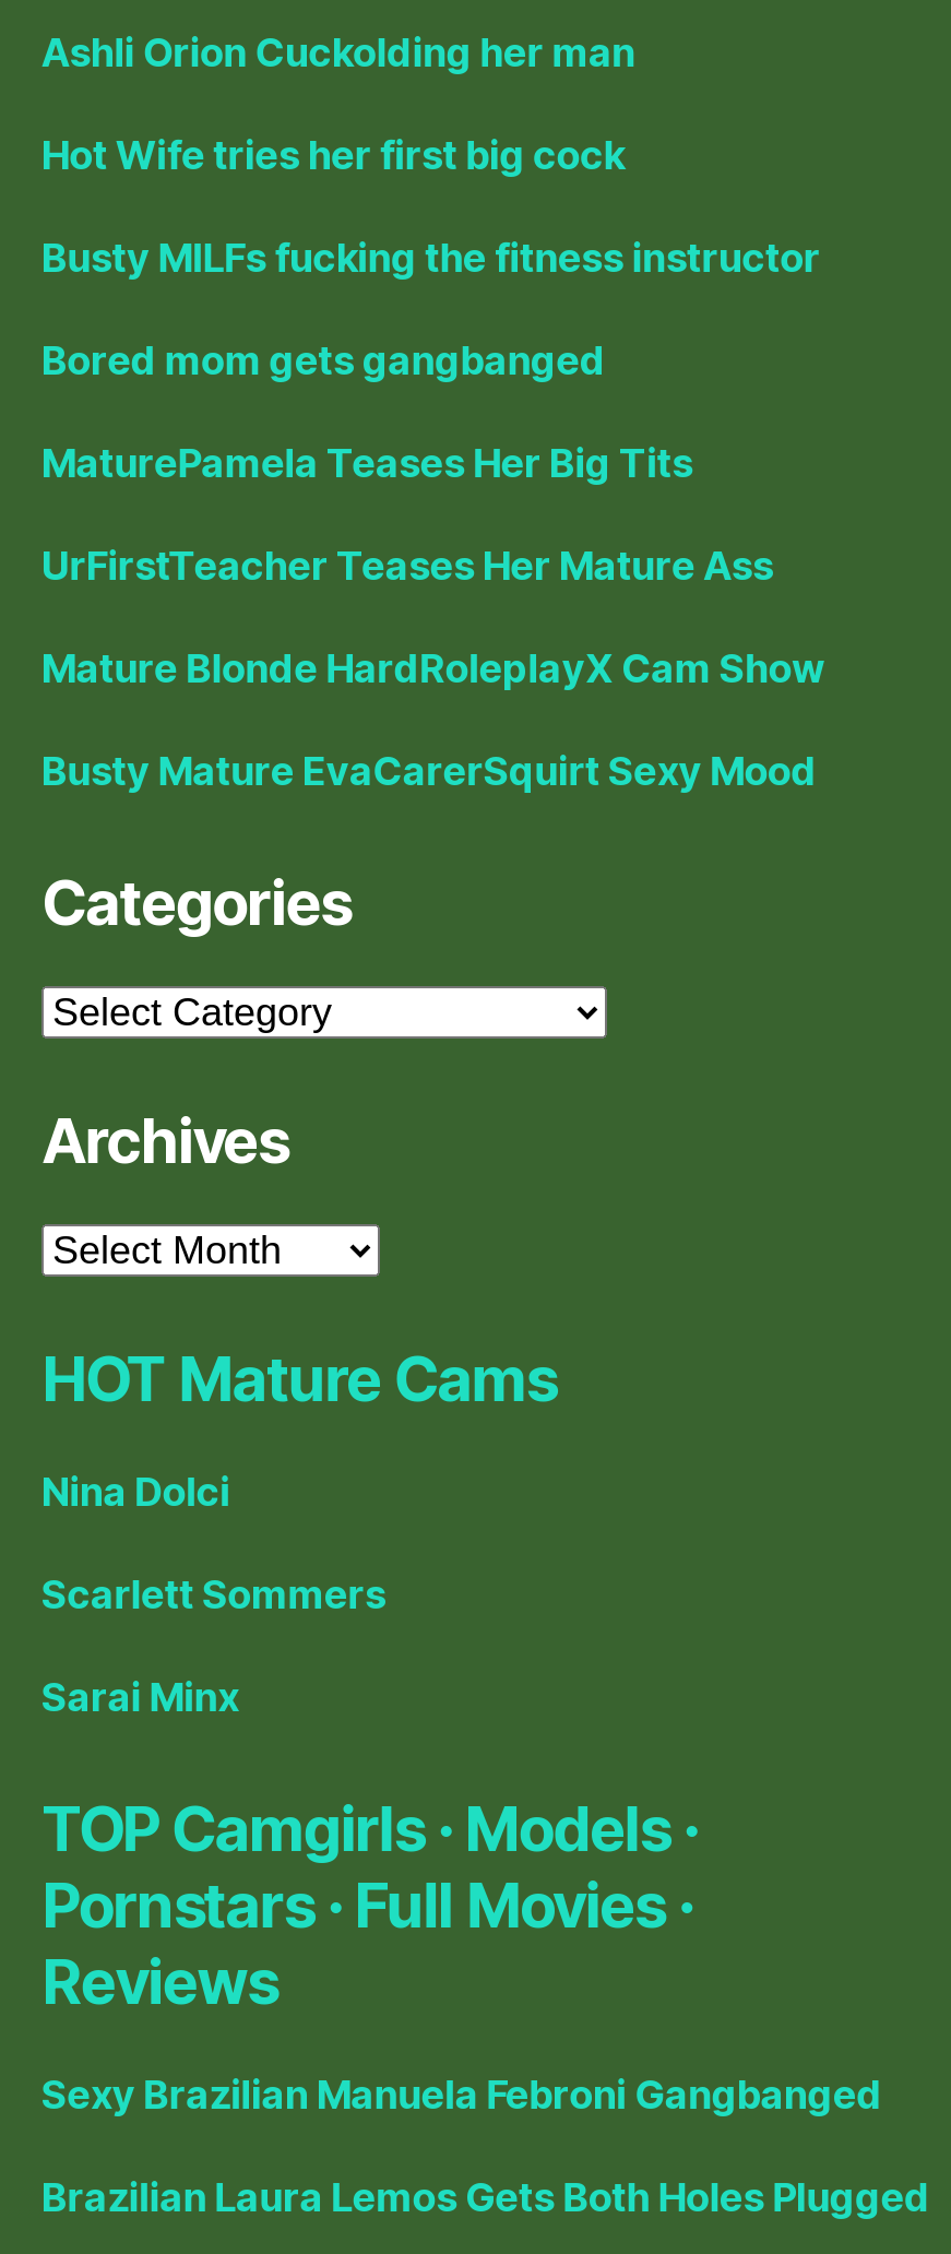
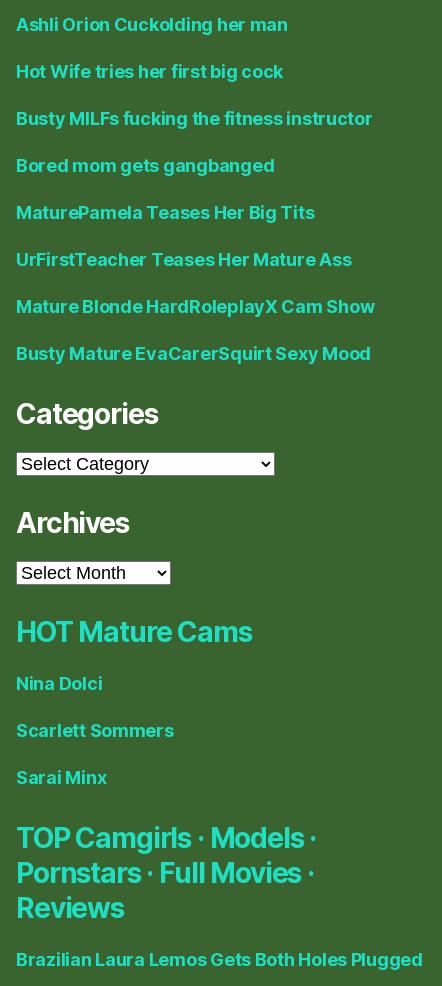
- Sexy Brazilian Manuela Febroni Gangbanged
